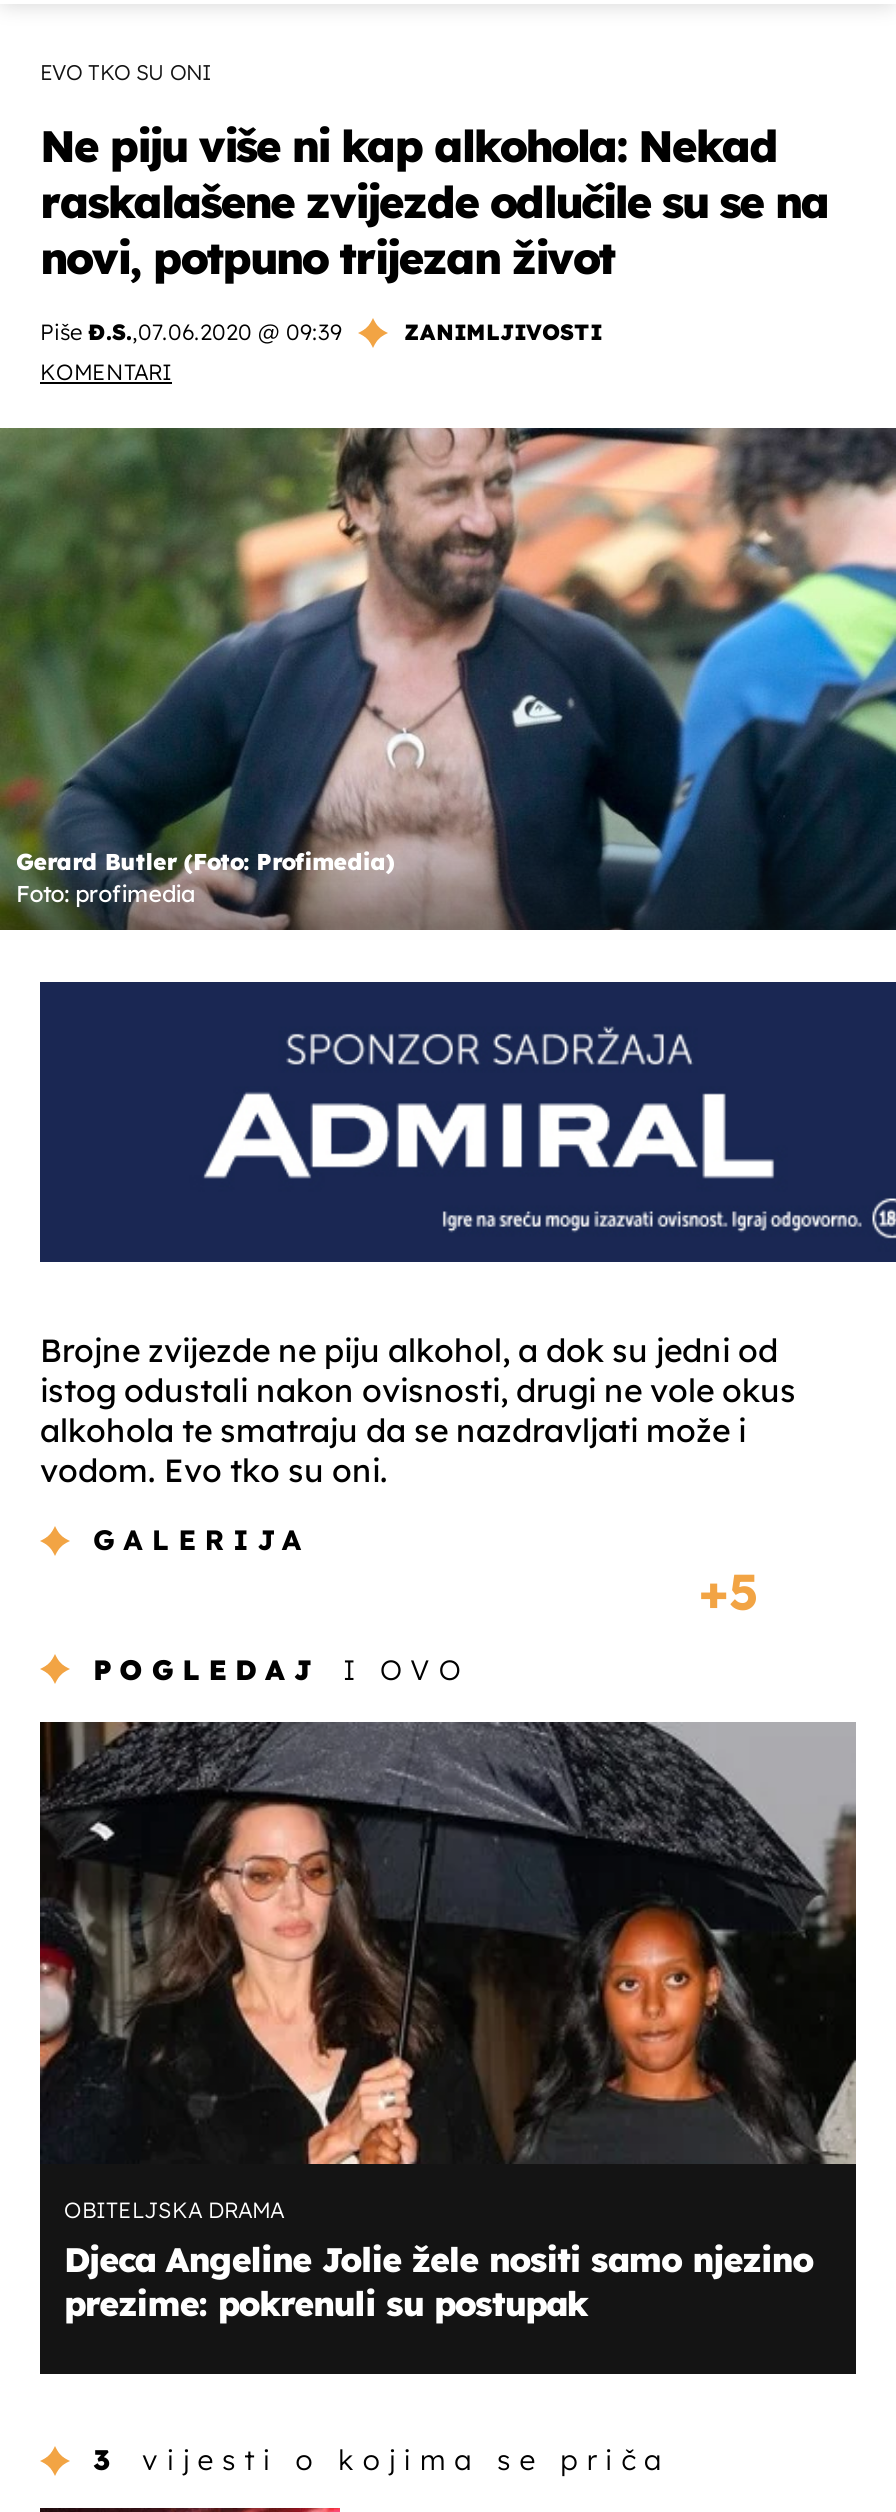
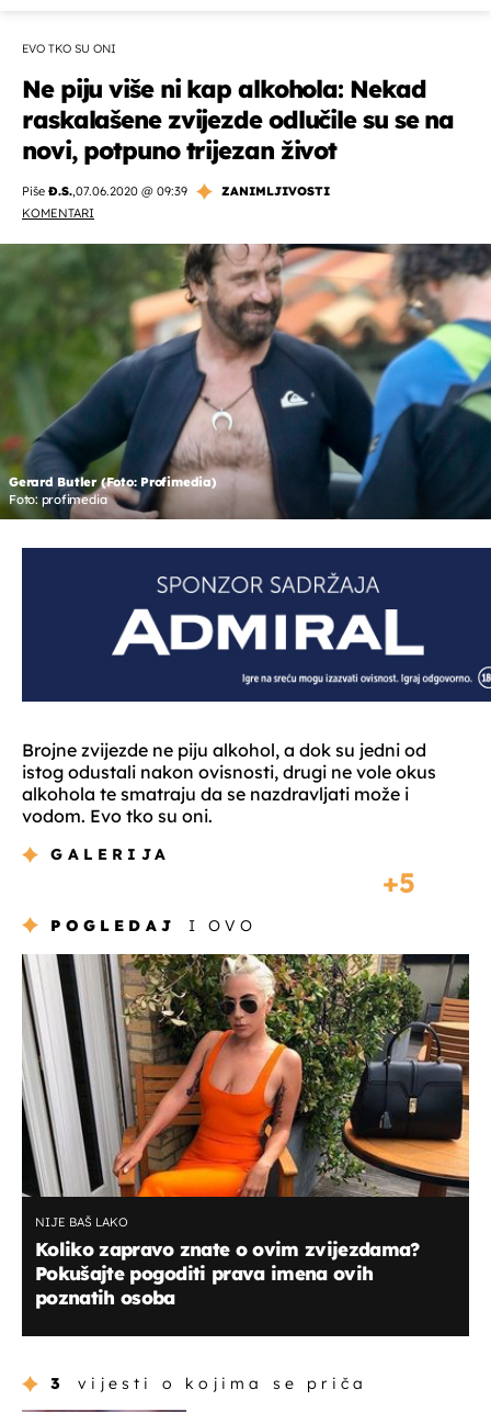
- [image]
- OBITELJSKA DRAMA
- Djeca Angeline Jolie žele nositi samo njezino
- prezime: pokrenuli su postupak
+ [image]
+ NIJE BAŠ LAKO
+ Koliko zapravo znate o ovim zvijezdama?
+ Pokušajte pogoditi prava imena ovih
+ poznatih osoba
